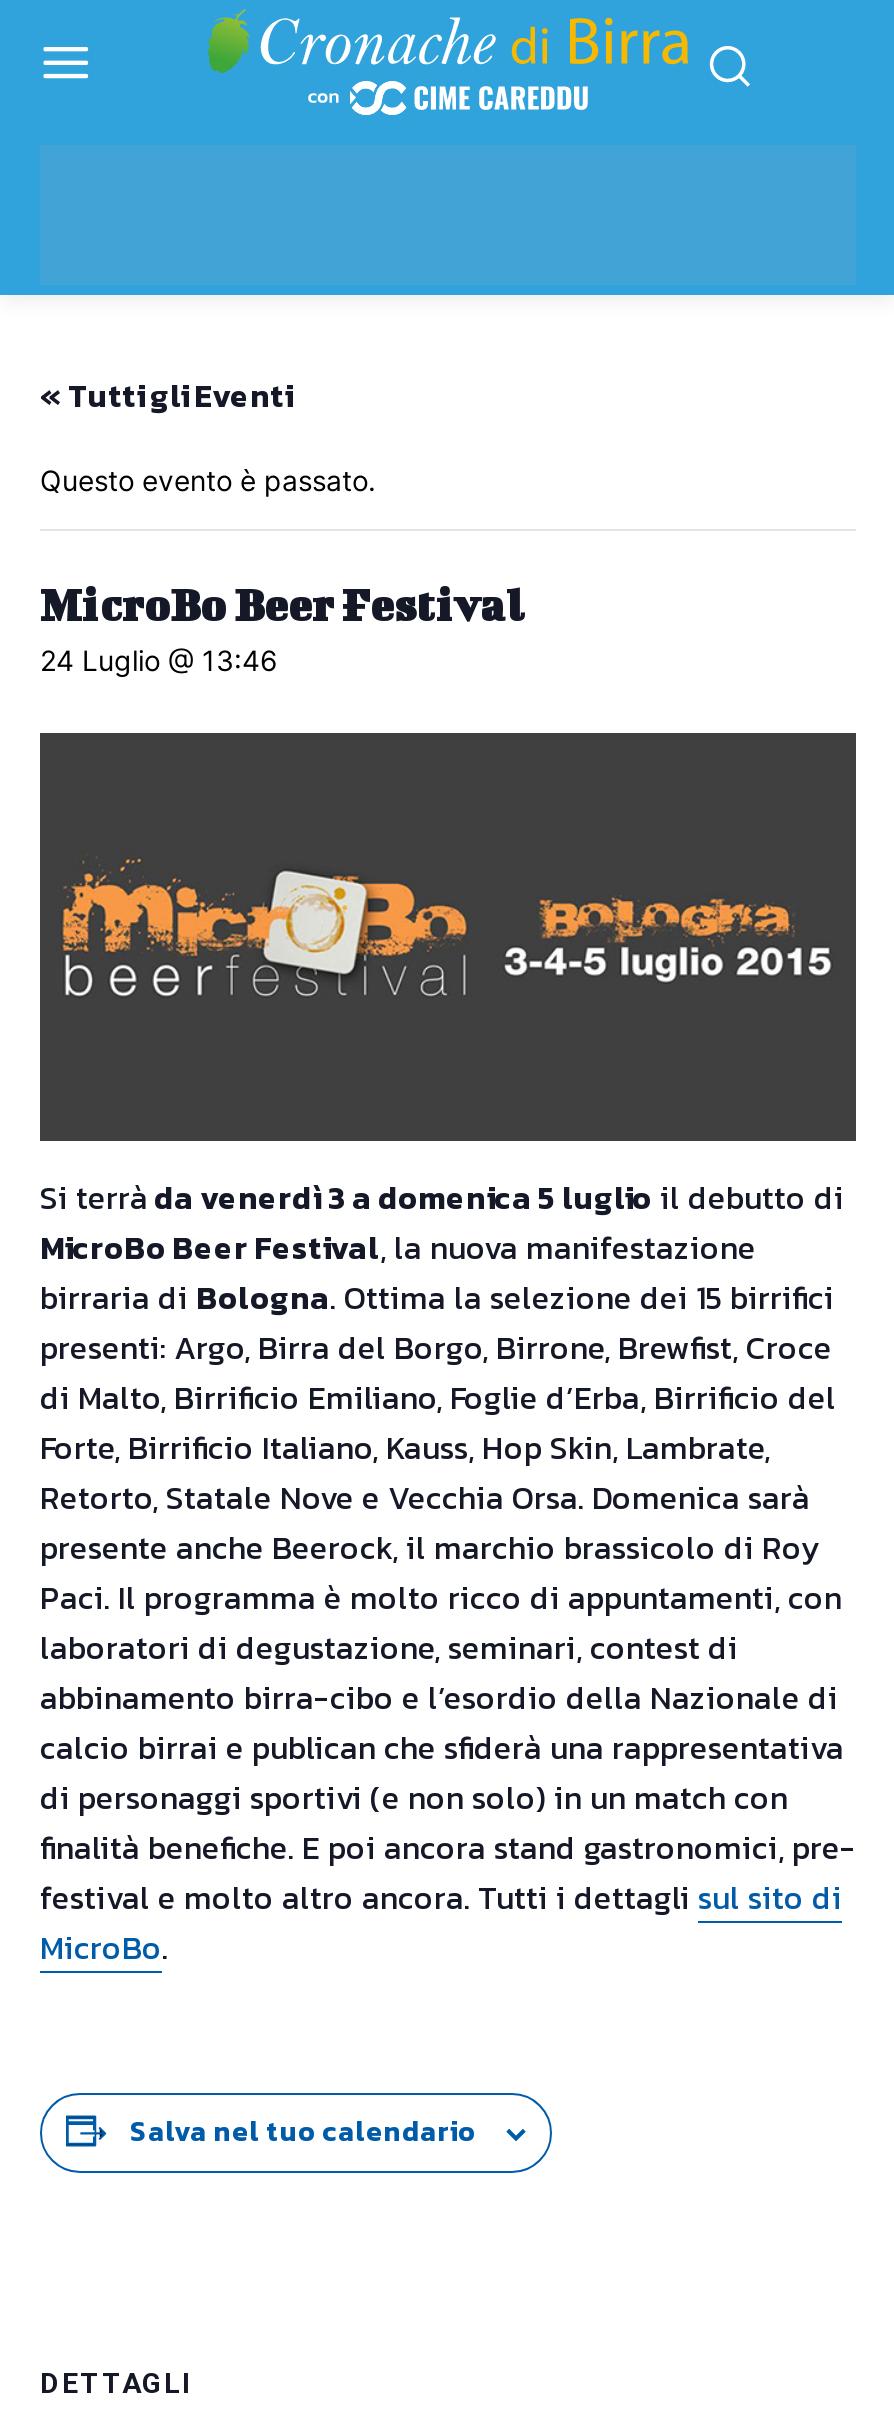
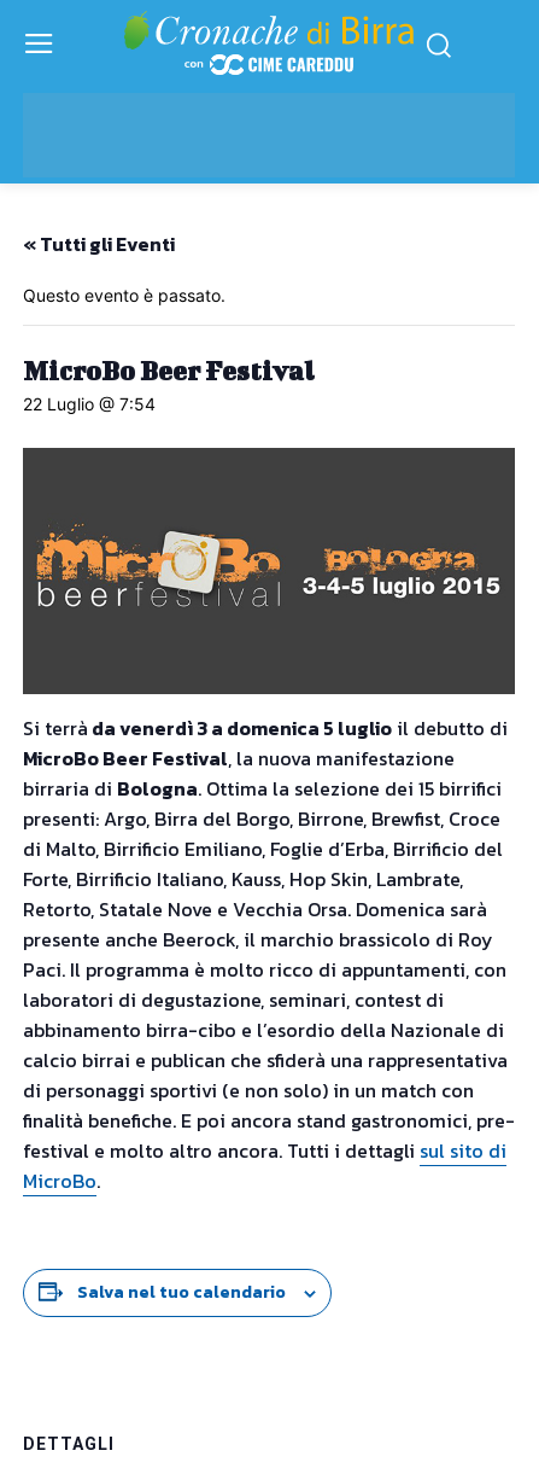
- 24 Luglio @ 13:46
+ 22 Luglio @ 7:54
